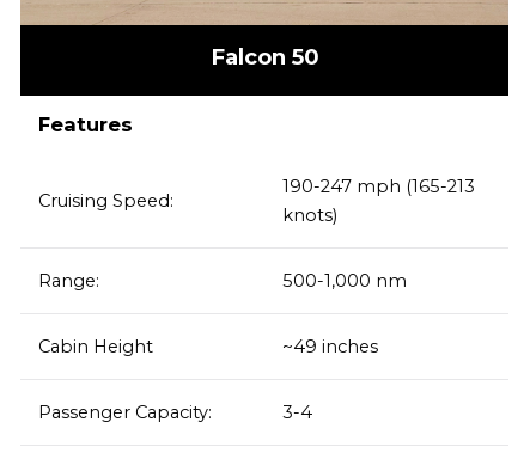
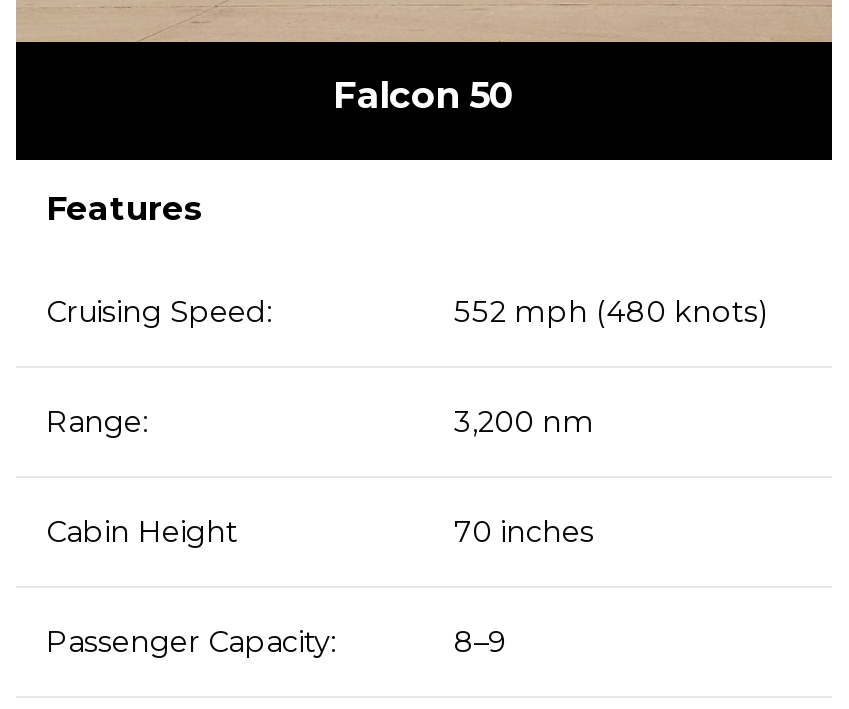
- 190-247 mph (165-213
- knots)
+ 552 mph (480 knots)

- 500-1,000 nm
+ 3,200 nm

- ~49 inches
+ 70 inches

- 3-4
+ 8–9
